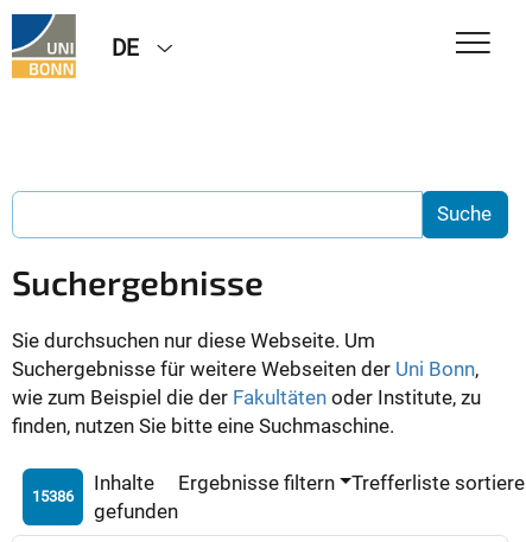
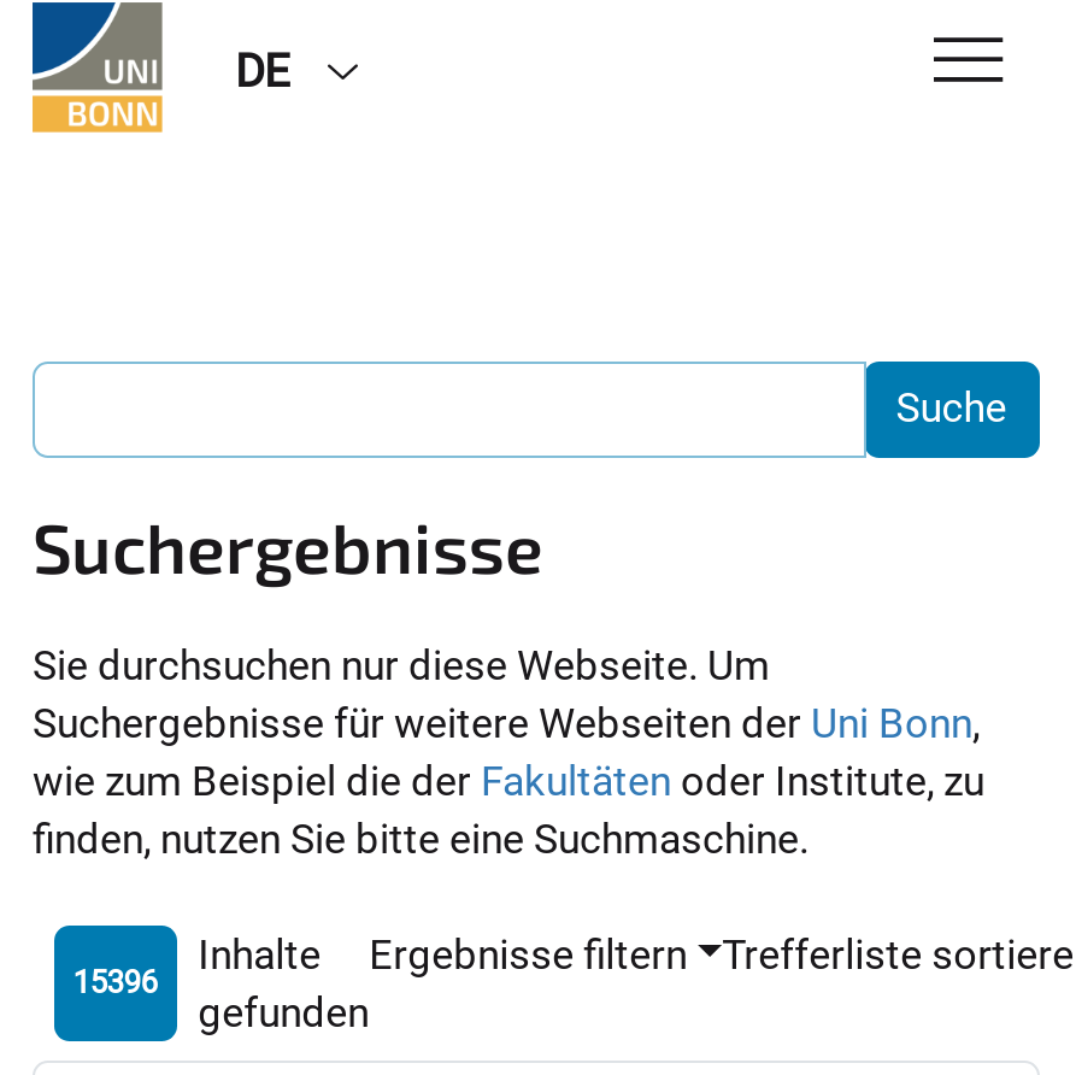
- 15386
+ 15396
